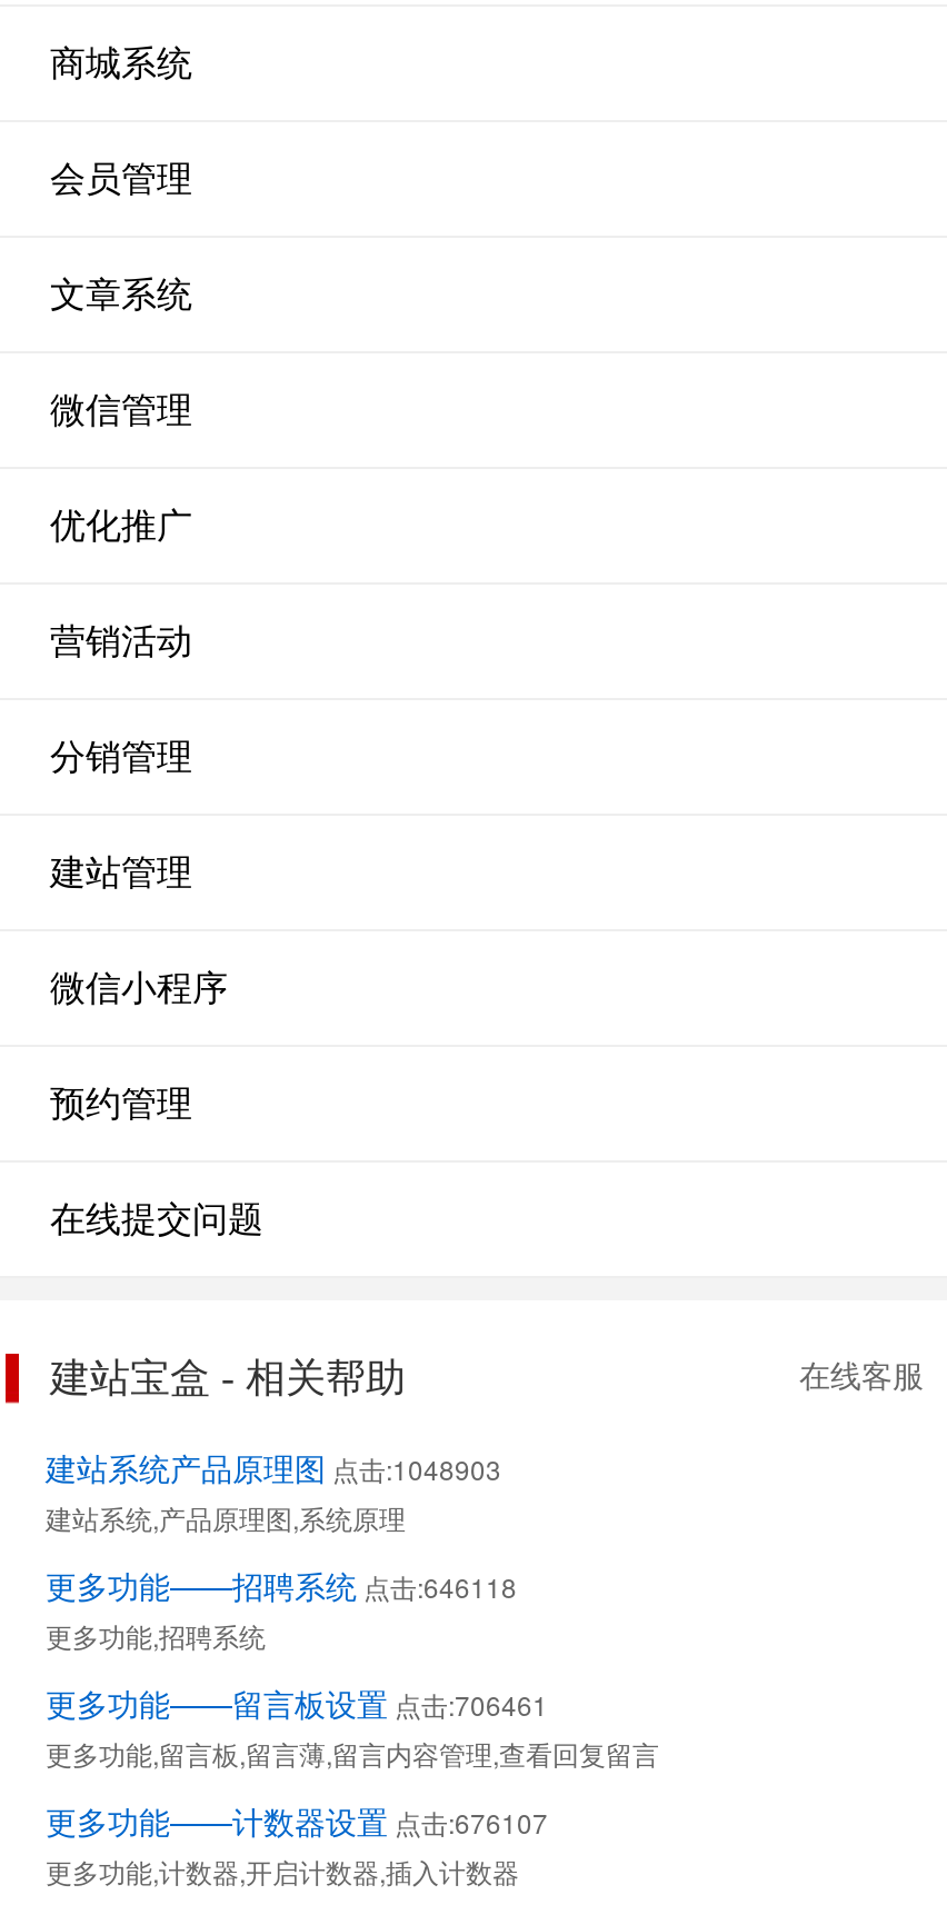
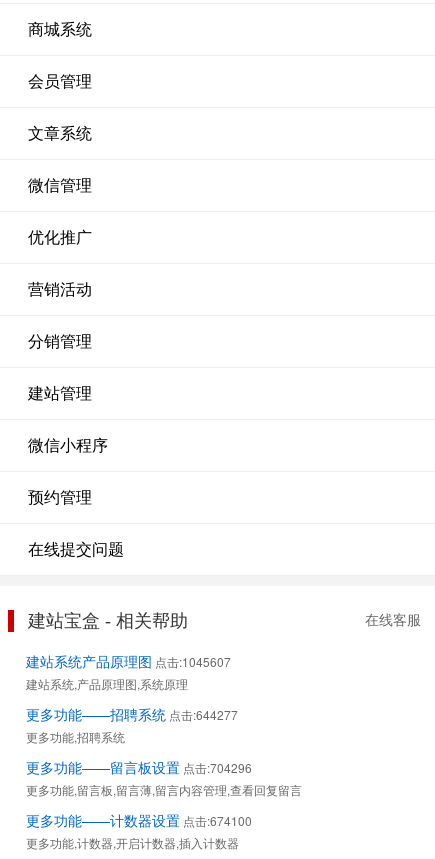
- 建站系统产品原理图 点击:1048903
+ 建站系统产品原理图 点击:1045607

- 更多功能——招聘系统 点击:646118
+ 更多功能——招聘系统 点击:644277

- 更多功能——留言板设置 点击:706461
+ 更多功能——留言板设置 点击:704296

- 更多功能——计数器设置 点击:676107
+ 更多功能——计数器设置 点击:674100
